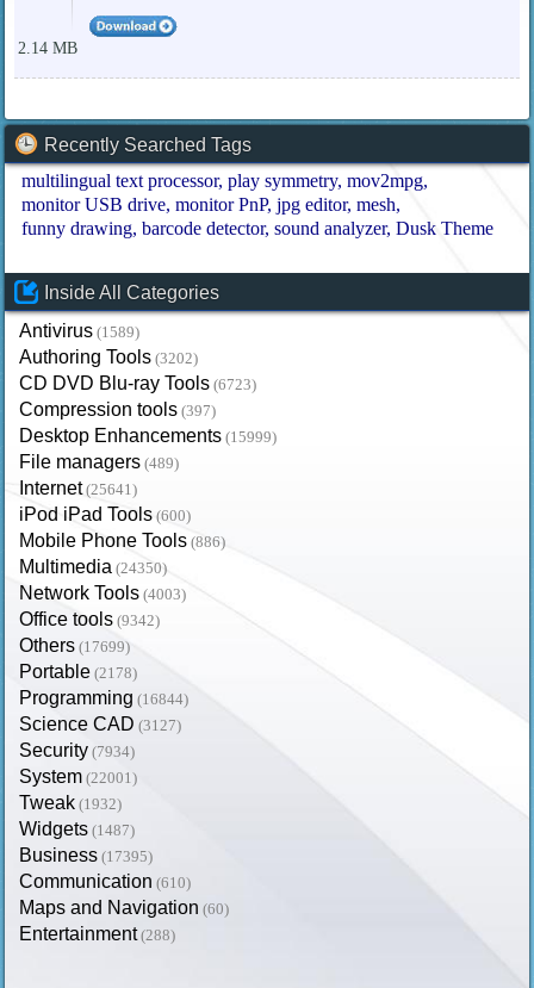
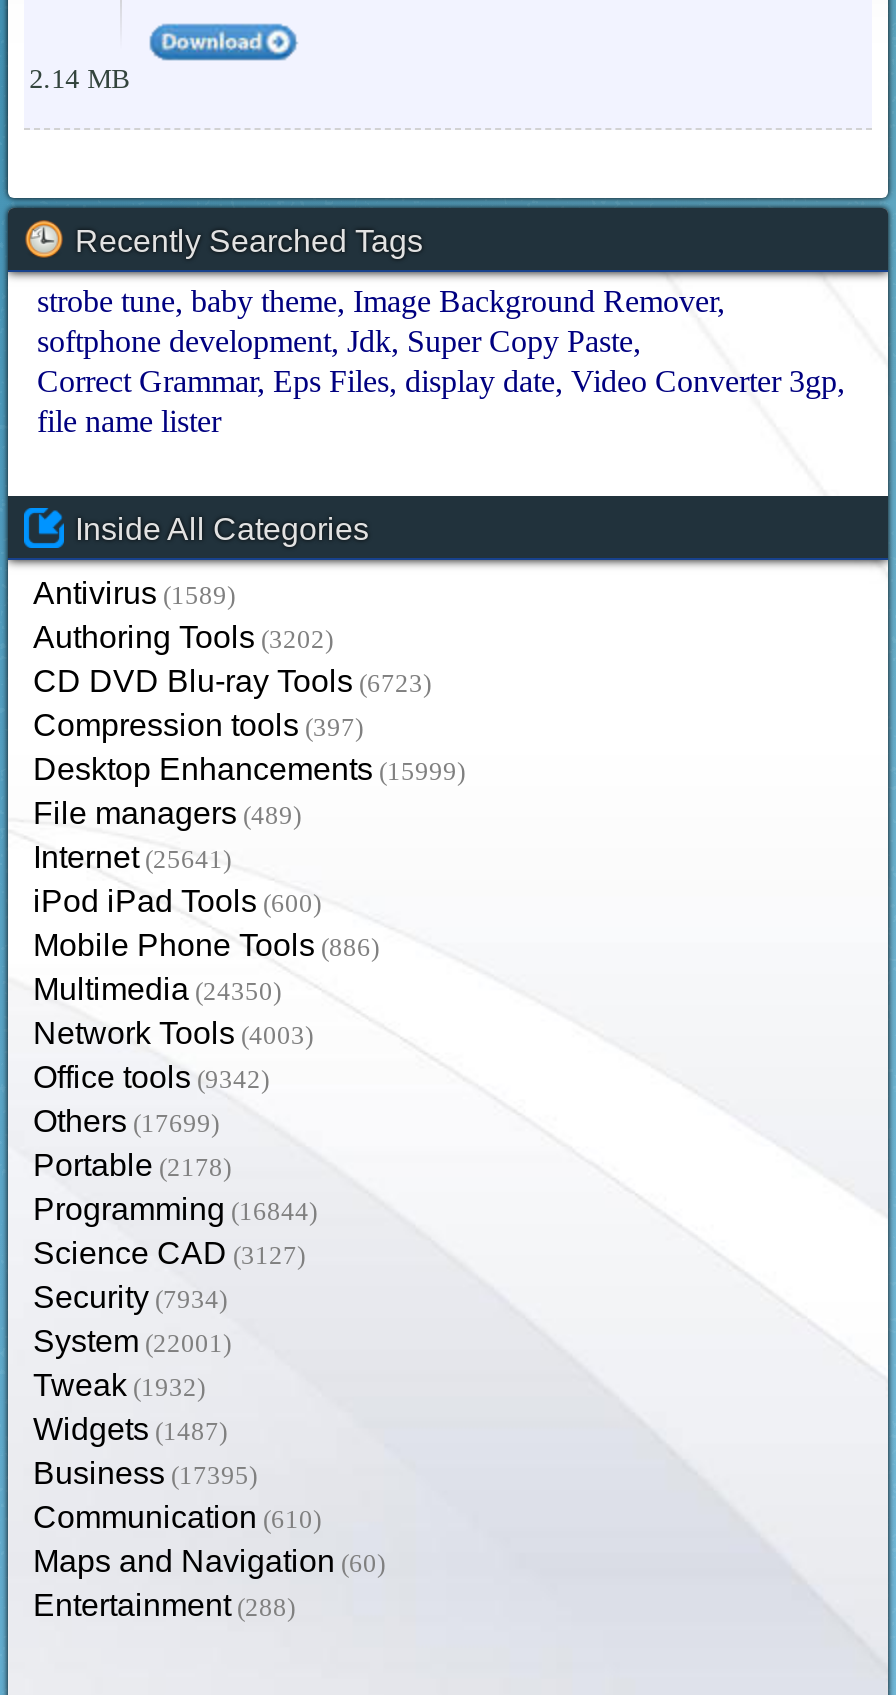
- multilingual text processor play symmetry mov2mpg
- monitor USB drive monitor PnP jpg editor mesh
- funny drawing barcode detector sound analyzer Dusk Theme
+ strobe tune baby theme Image Background Remover
+ softphone development Jdk Super Copy Paste
+ Correct Grammar Eps Files display date Video Converter 3gp
+ file name lister
